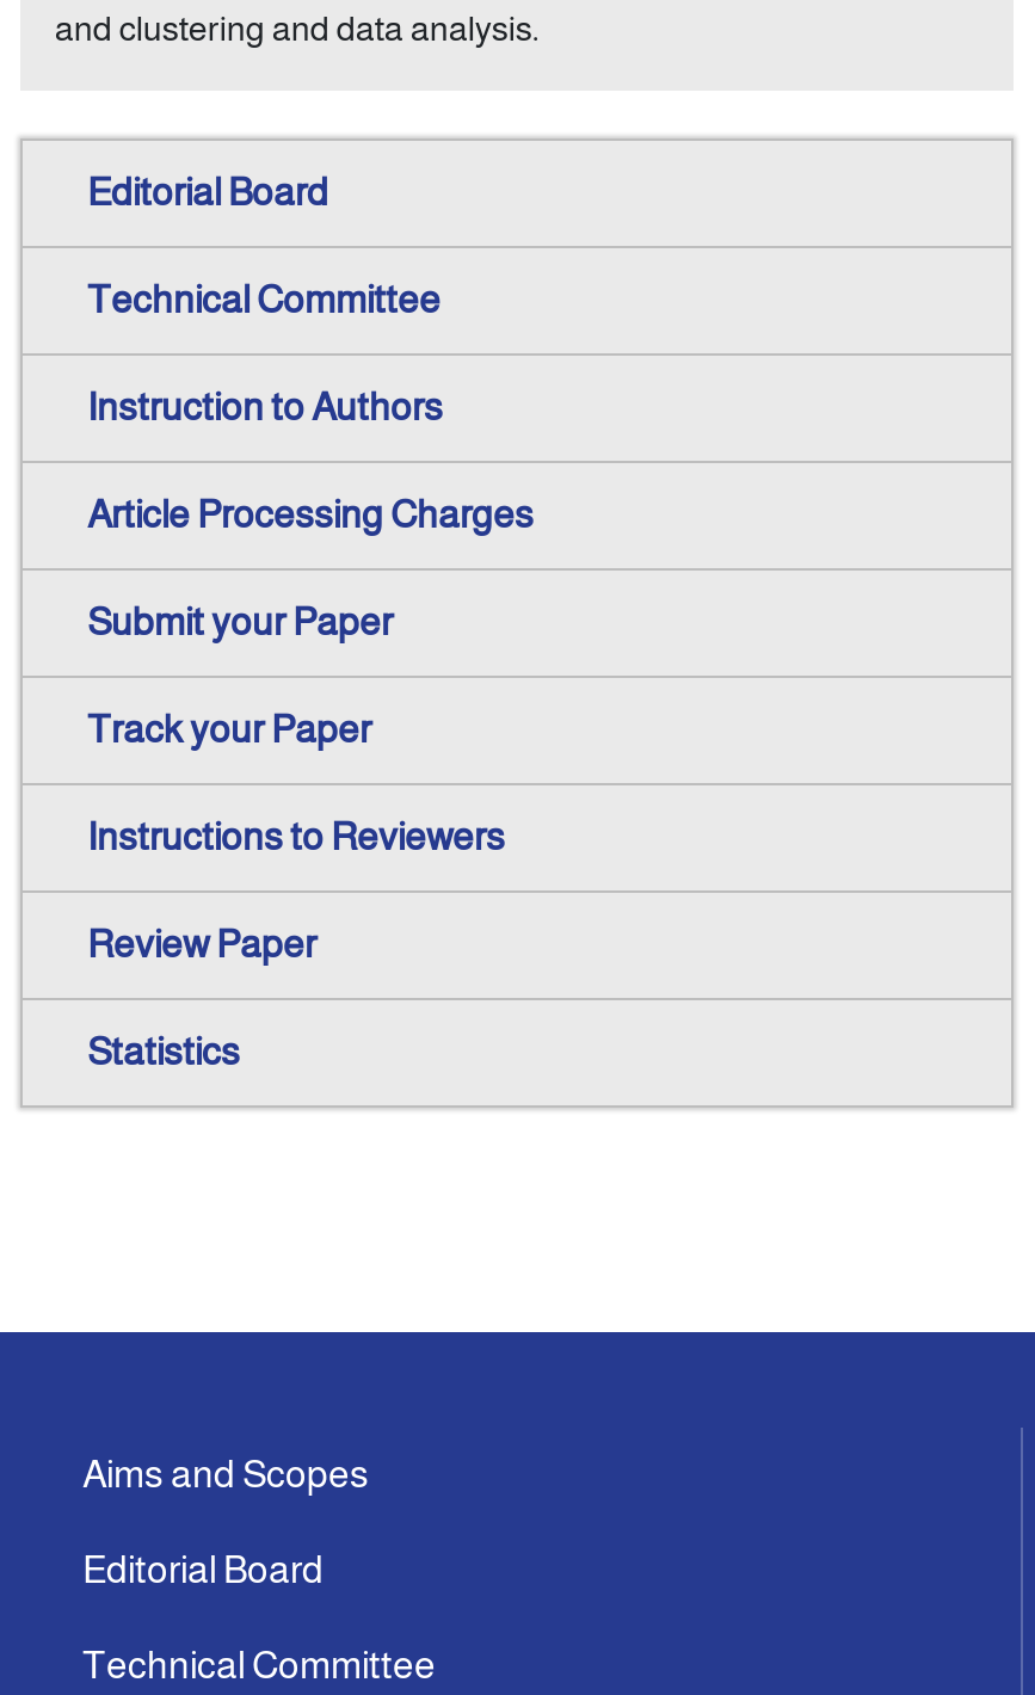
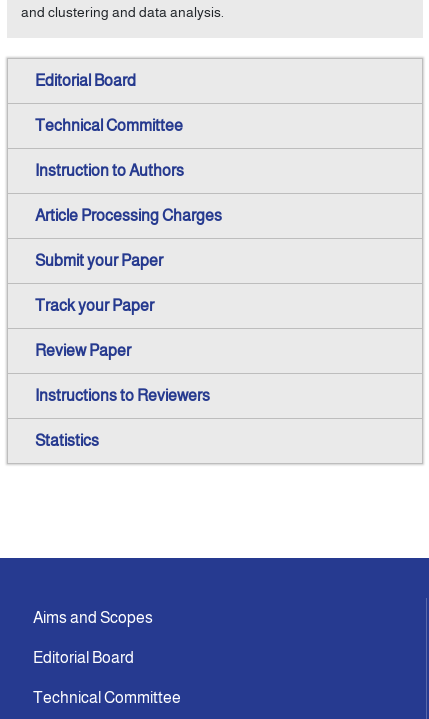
moved down: Instructions to Reviewers

moved up: Review Paper
